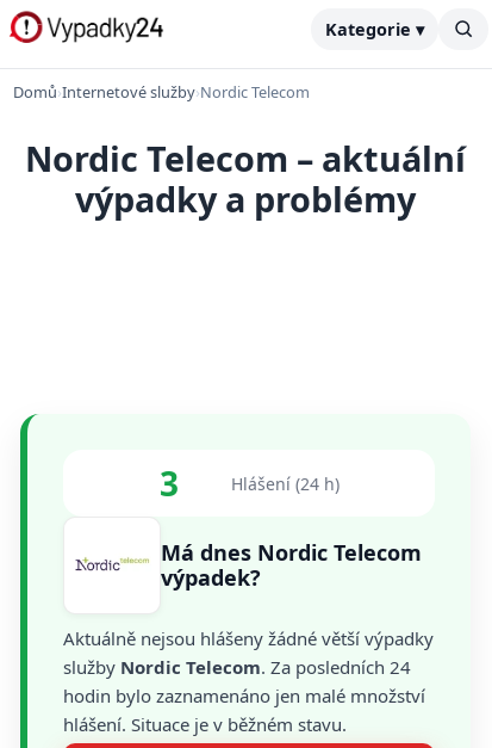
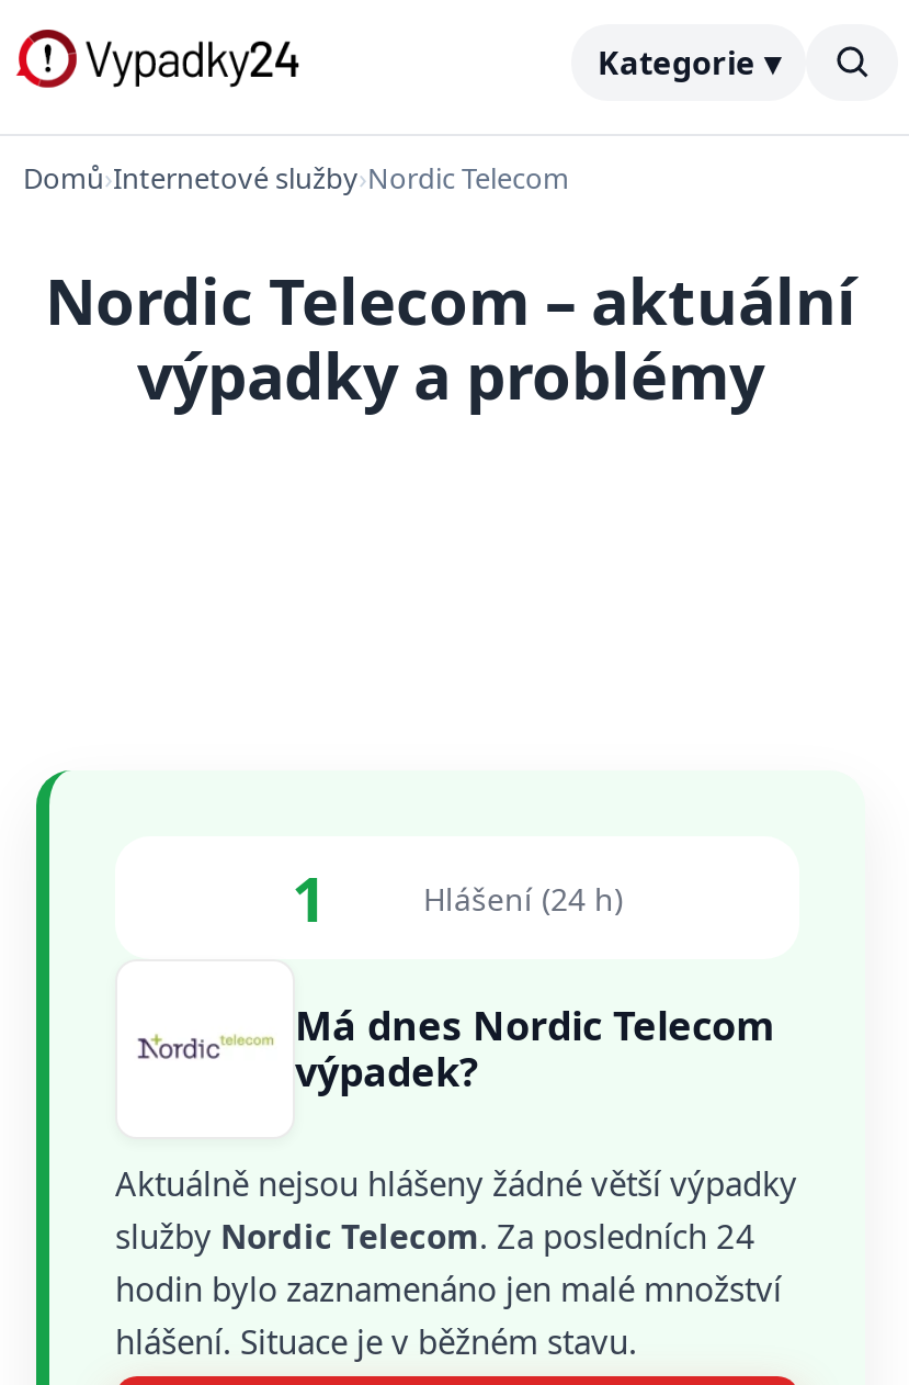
- 3
+ 1
